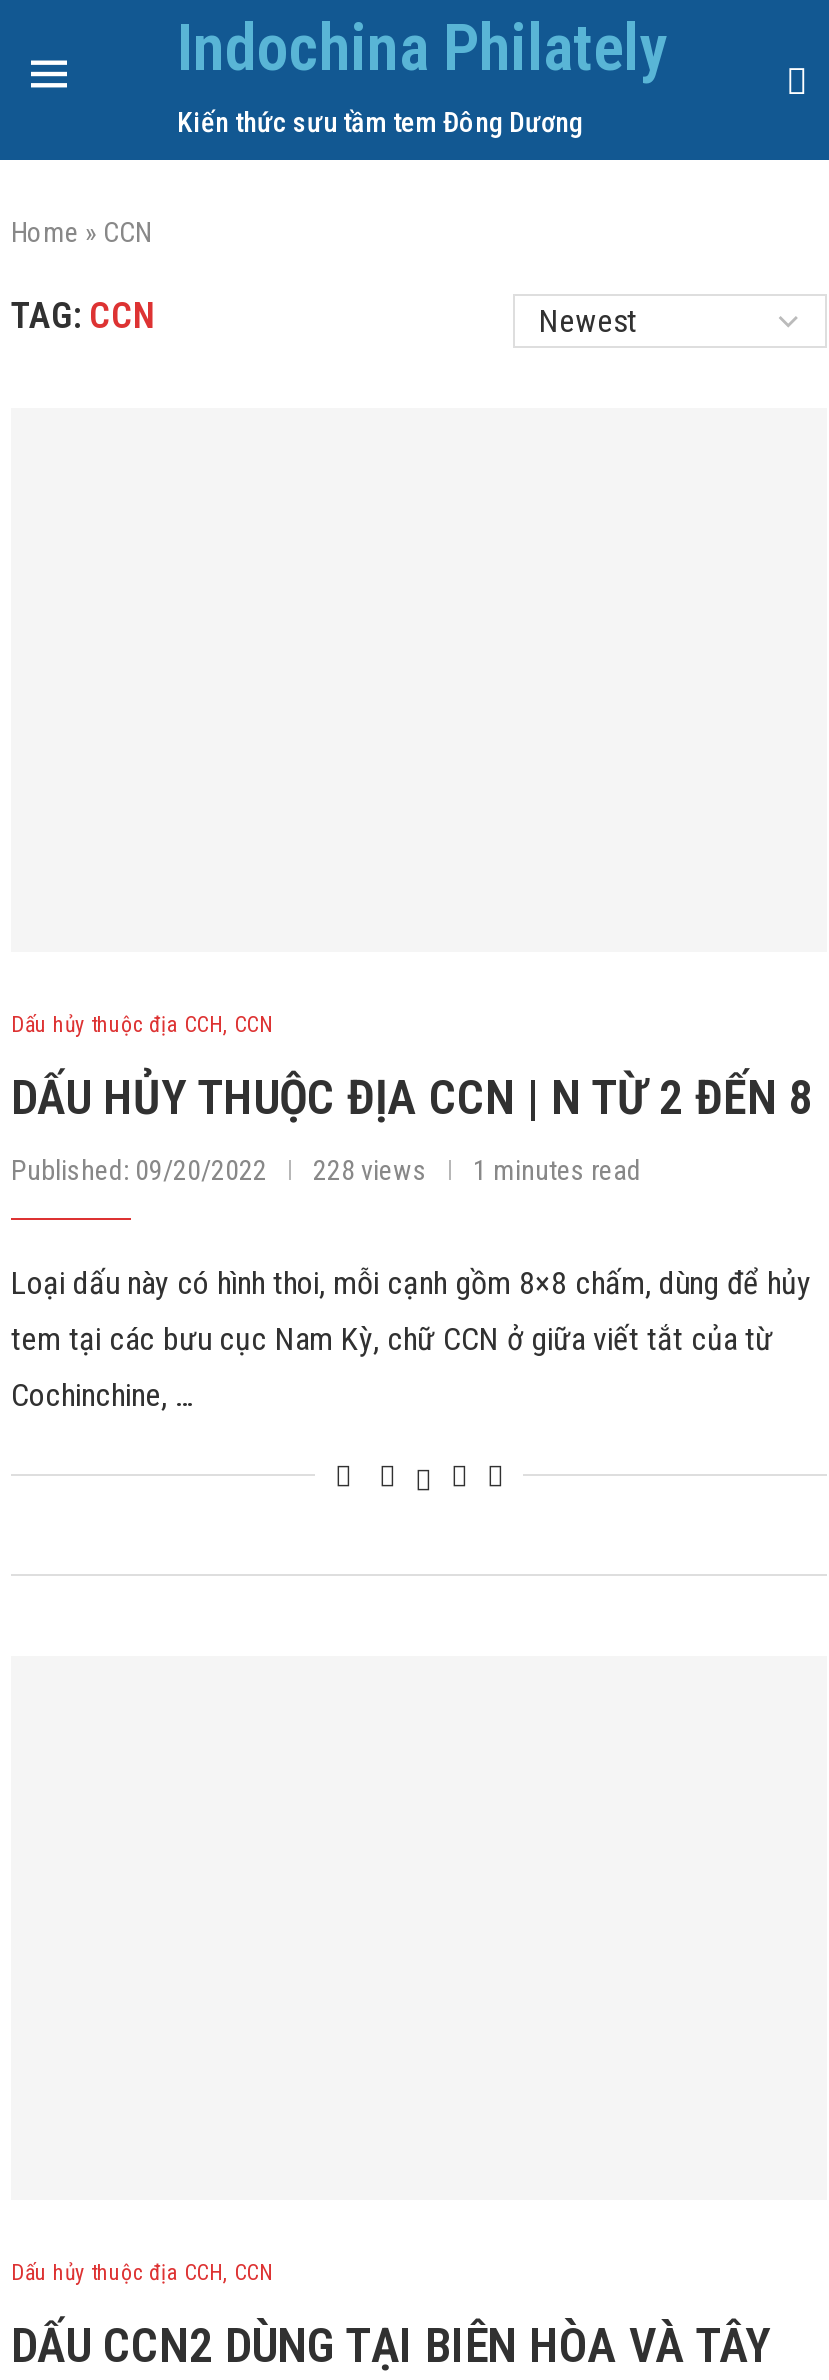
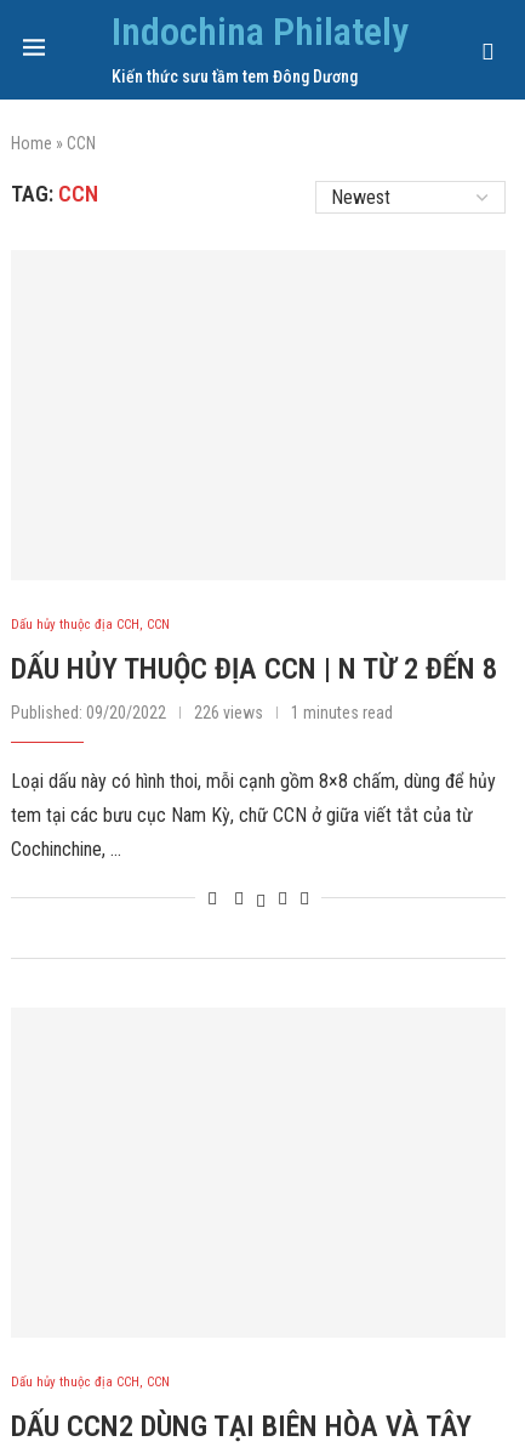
- Published: 09/20/2022 228 views 1 minutes read
+ Published: 09/20/2022 226 views 1 minutes read
